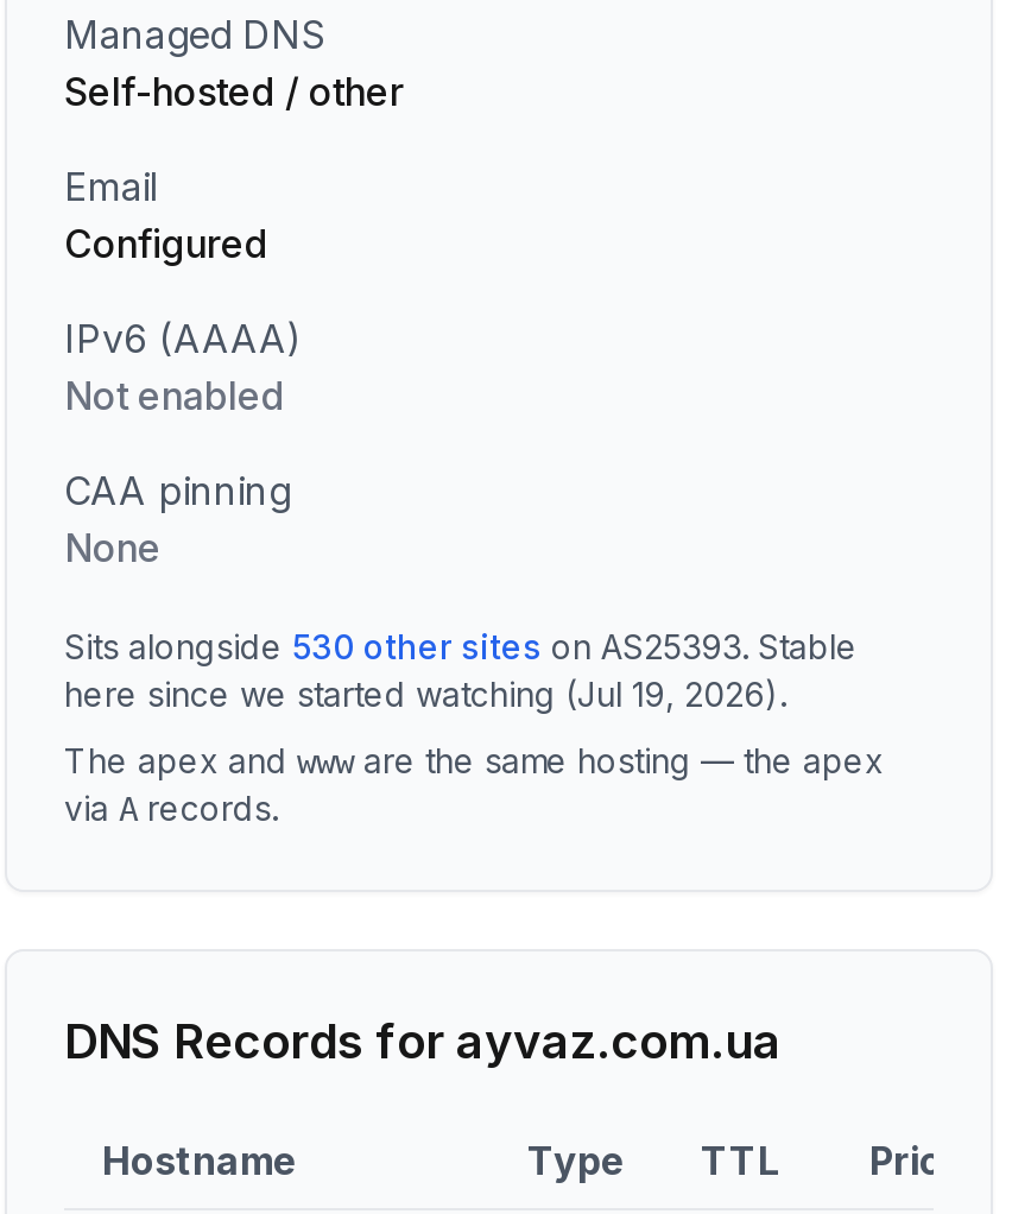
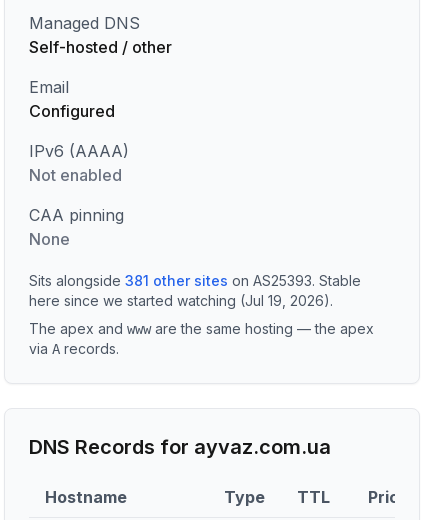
- Sits alongside 530 other sites on AS25393. Stable
+ Sits alongside 381 other sites on AS25393. Stable
